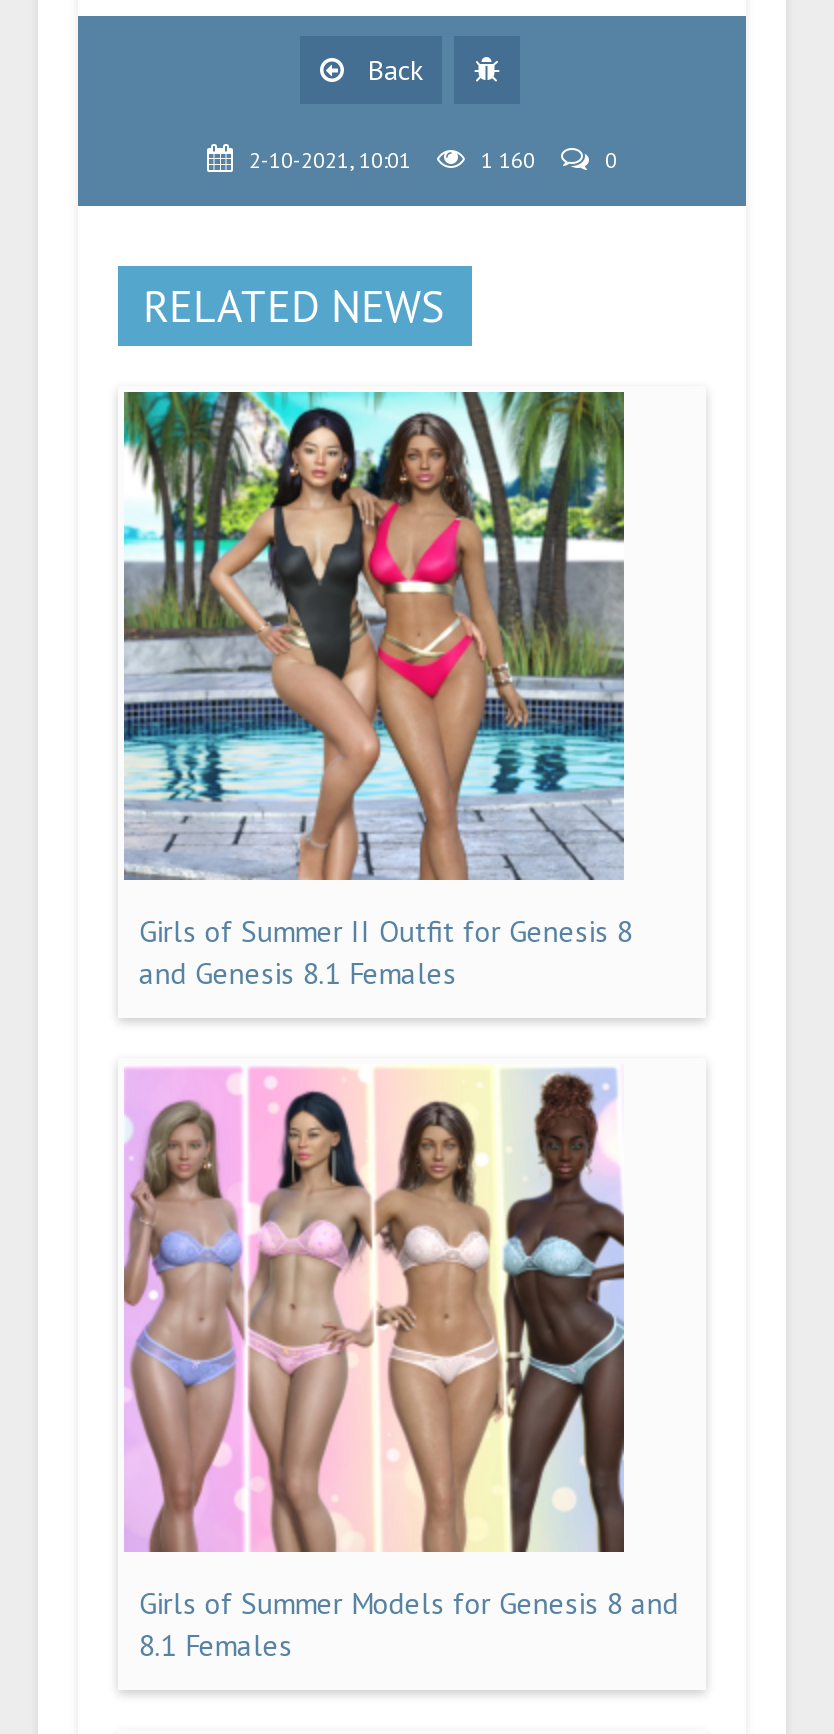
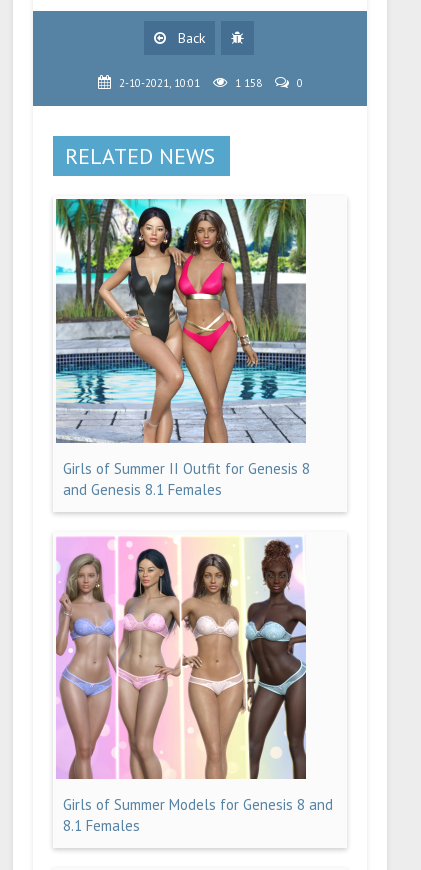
- 1 160
+ 1 158
